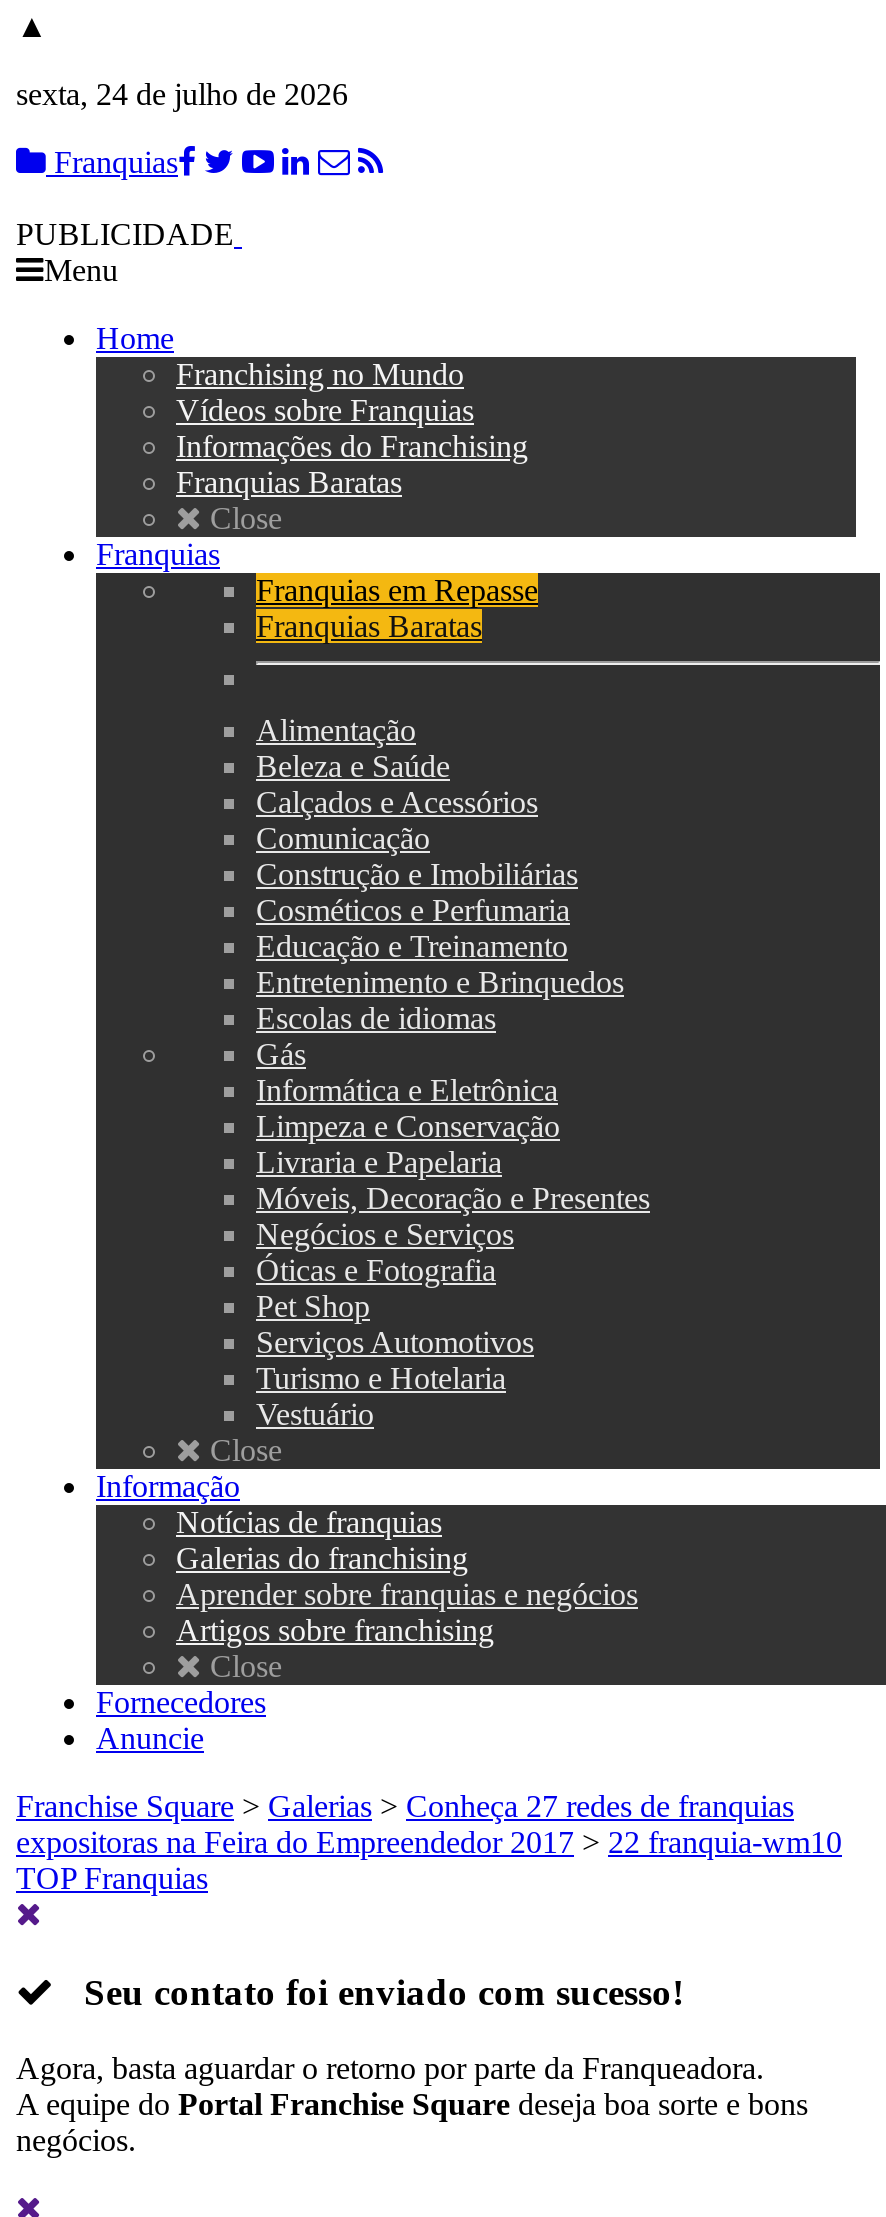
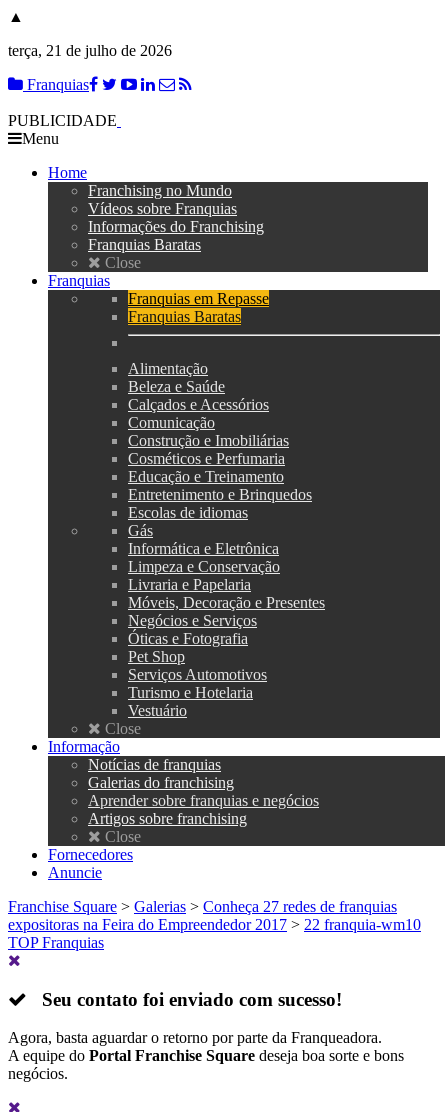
- sexta, 24 de julho de 2026
+ terça, 21 de julho de 2026
